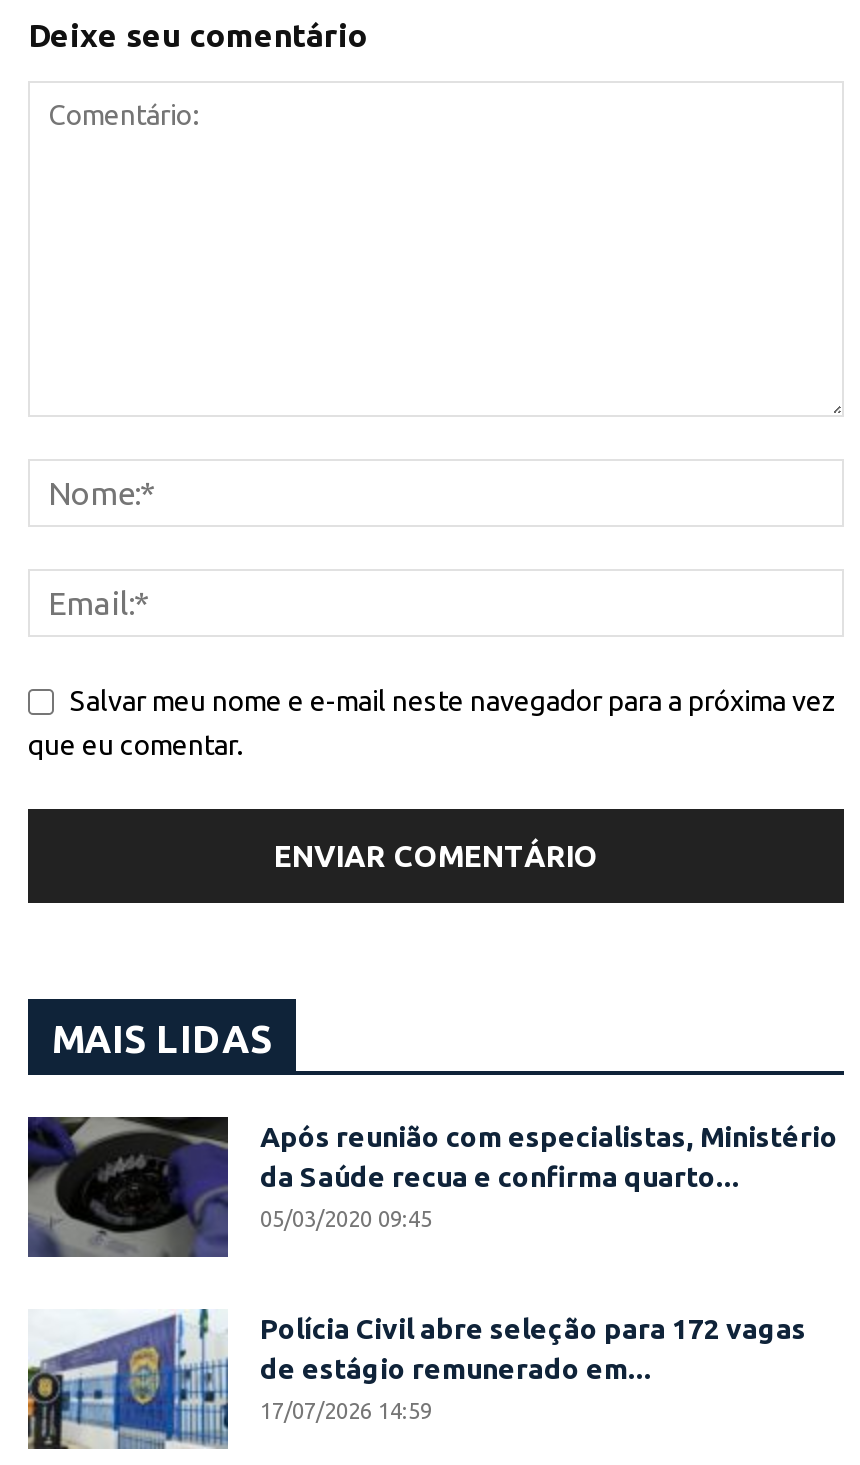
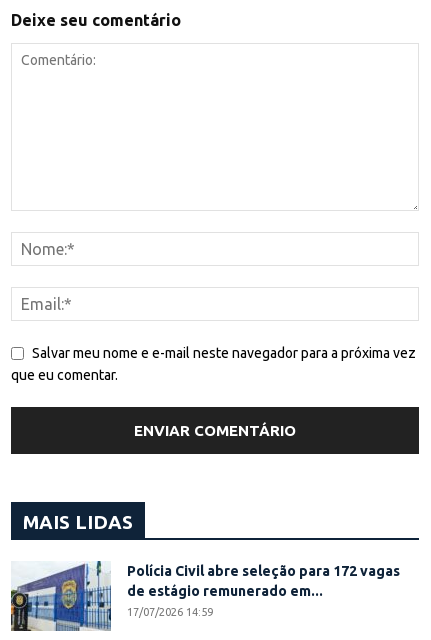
- [image]
- Após reunião com especialistas, Ministério
- da Saúde recua e confirma quarto...
- 05/03/2020 09:45
